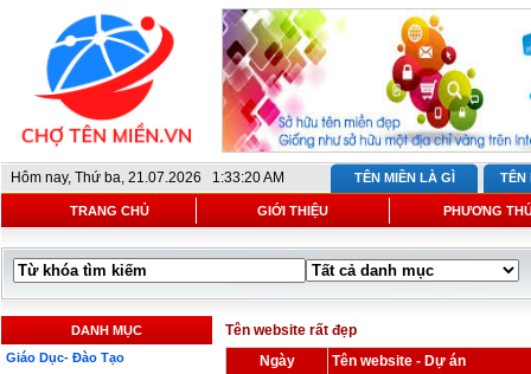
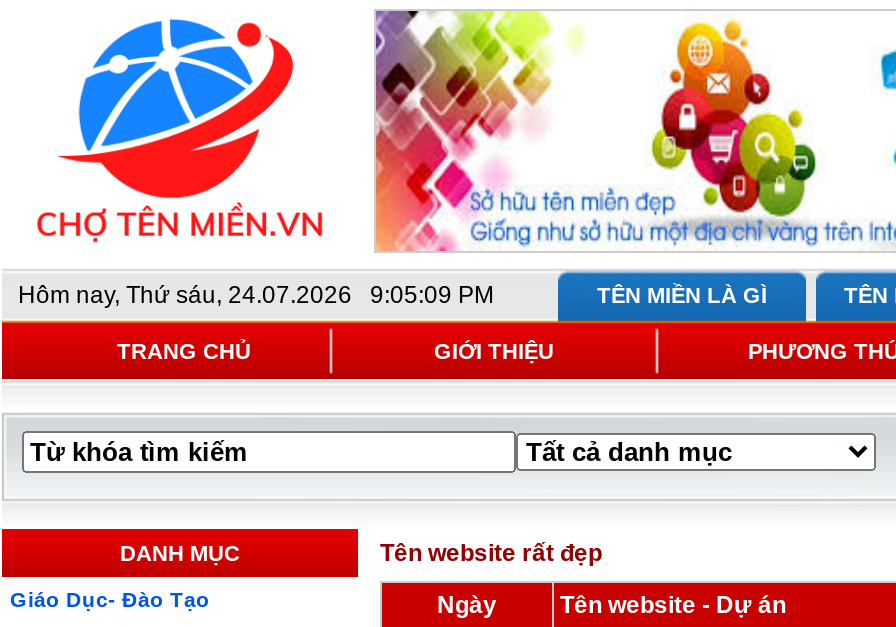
- Hôm nay, Thứ ba, 21.07.2026 1:33:20 AM
+ Hôm nay, Thứ sáu, 24.07.2026 9:05:09 PM
